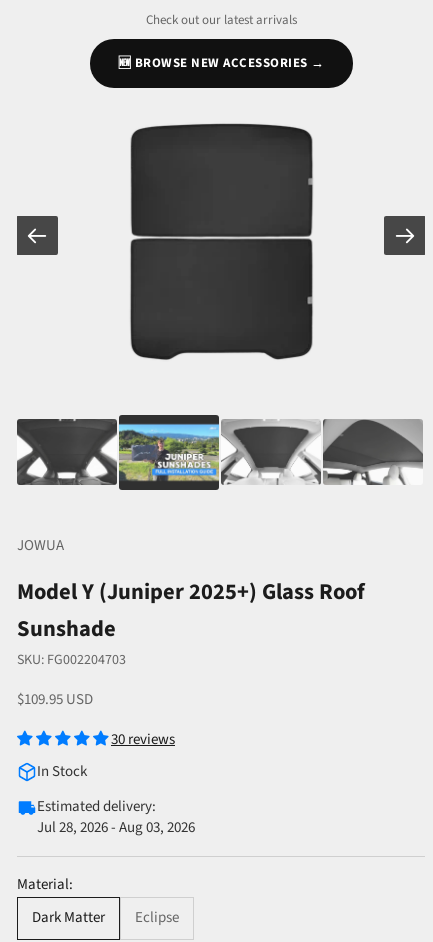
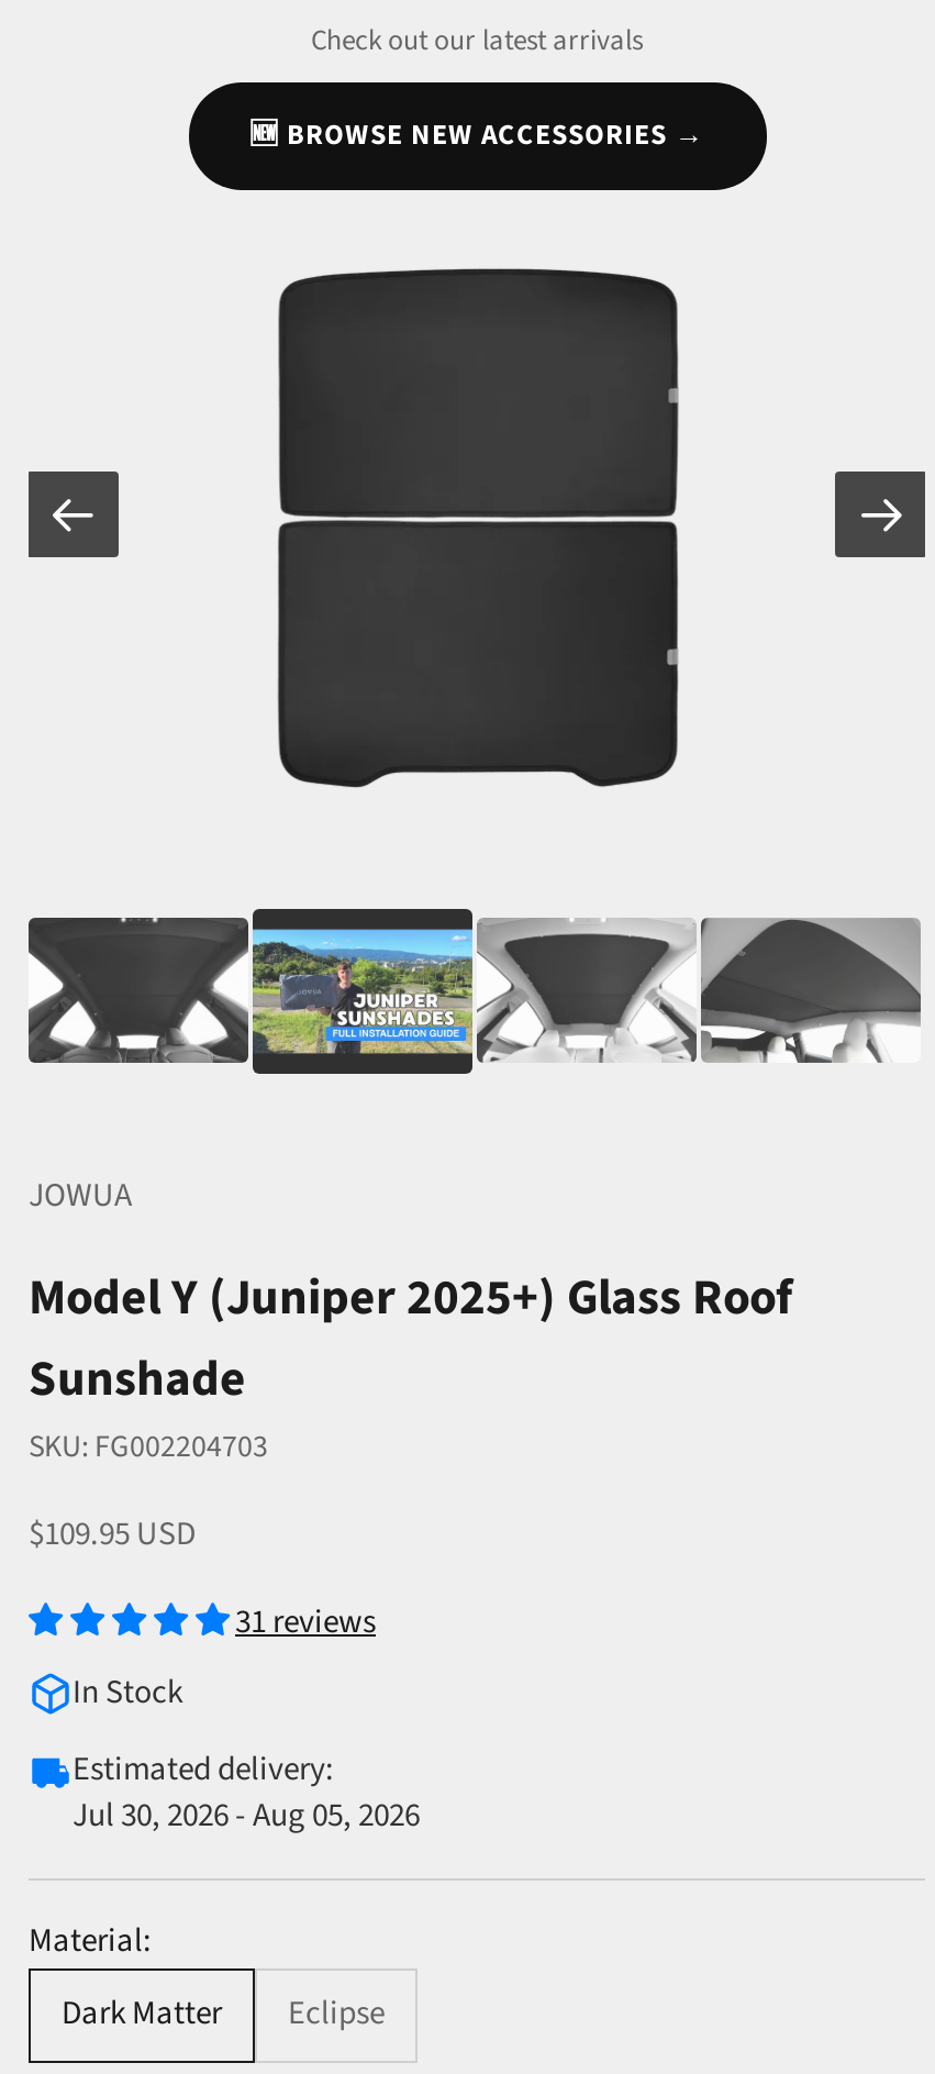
- 30 reviews
+ 31 reviews

- Jul 28, 2026 - Aug 03, 2026
+ Jul 30, 2026 - Aug 05, 2026
